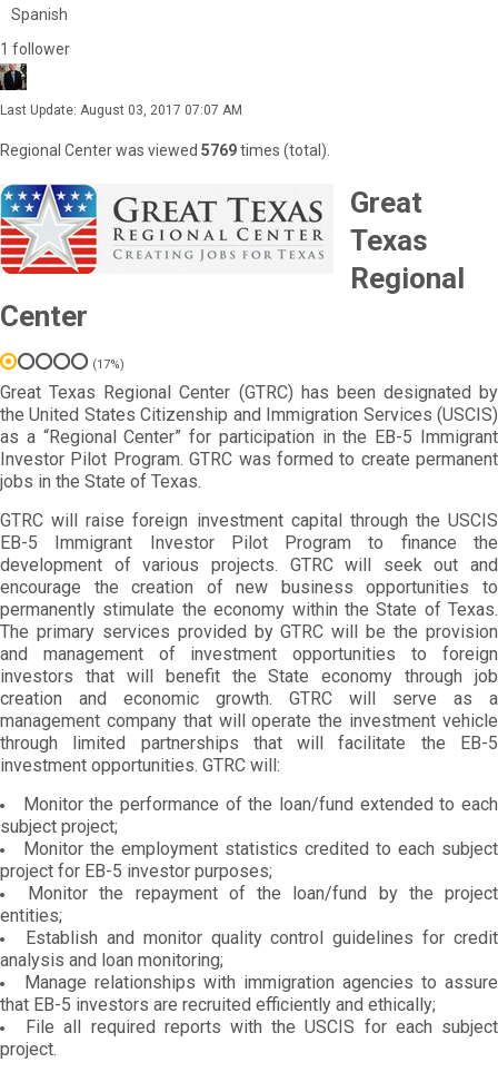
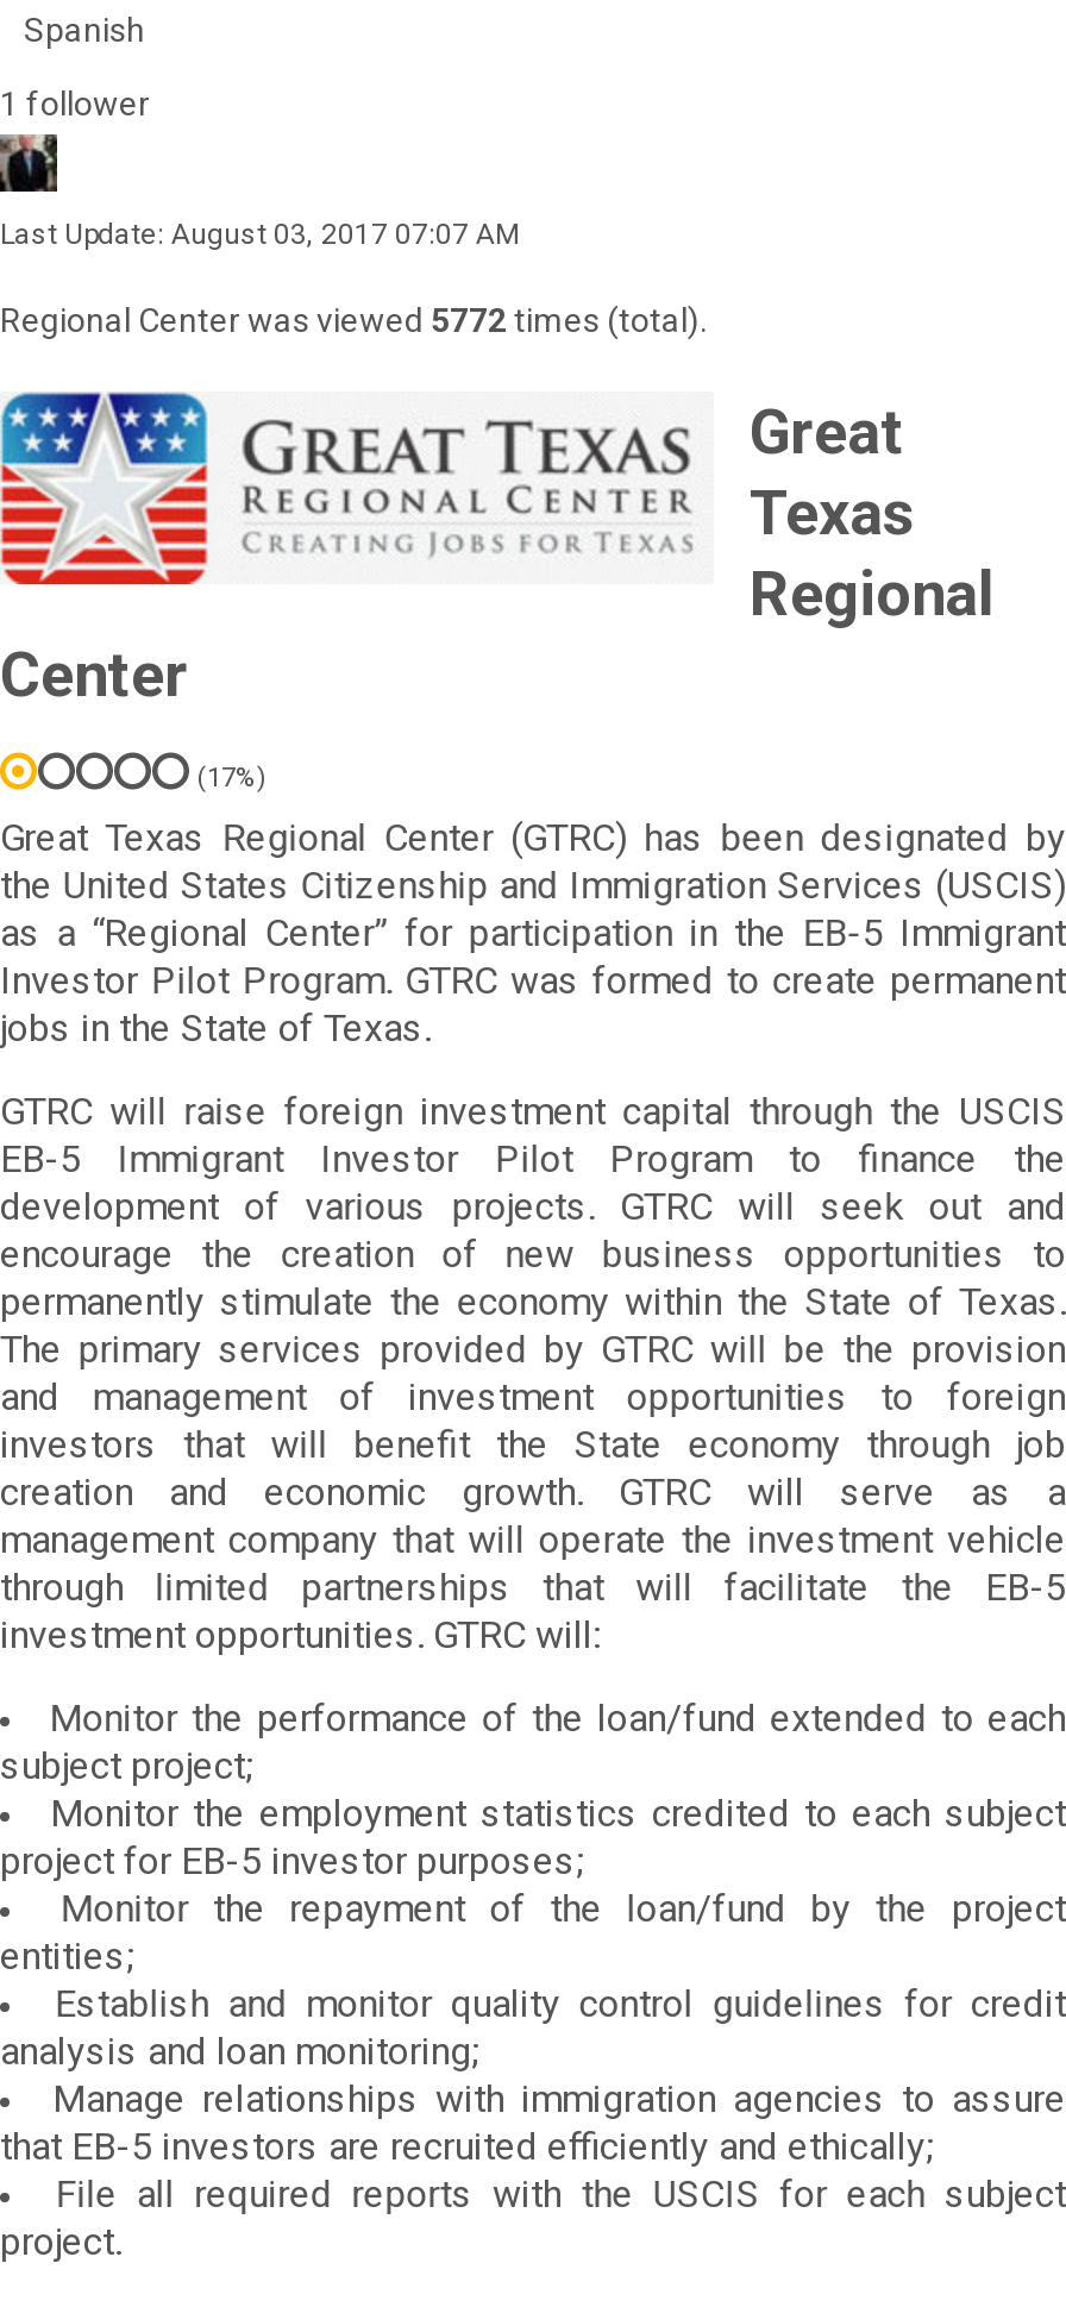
- Regional Center was viewed 5769 times (total).
+ Regional Center was viewed 5772 times (total).
